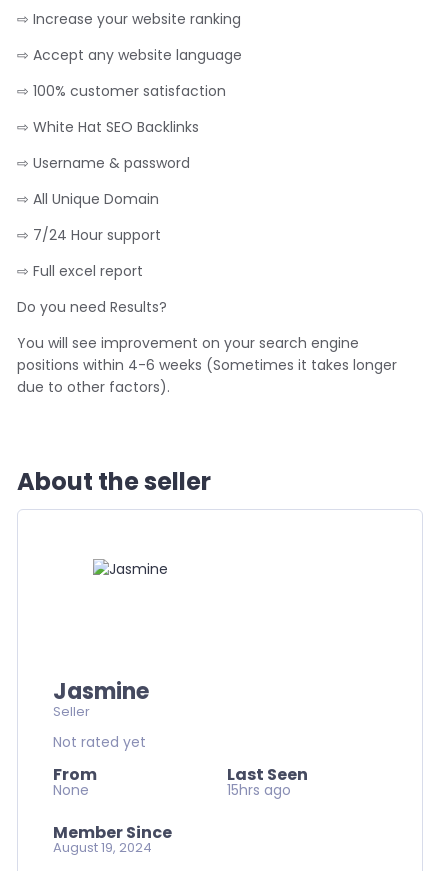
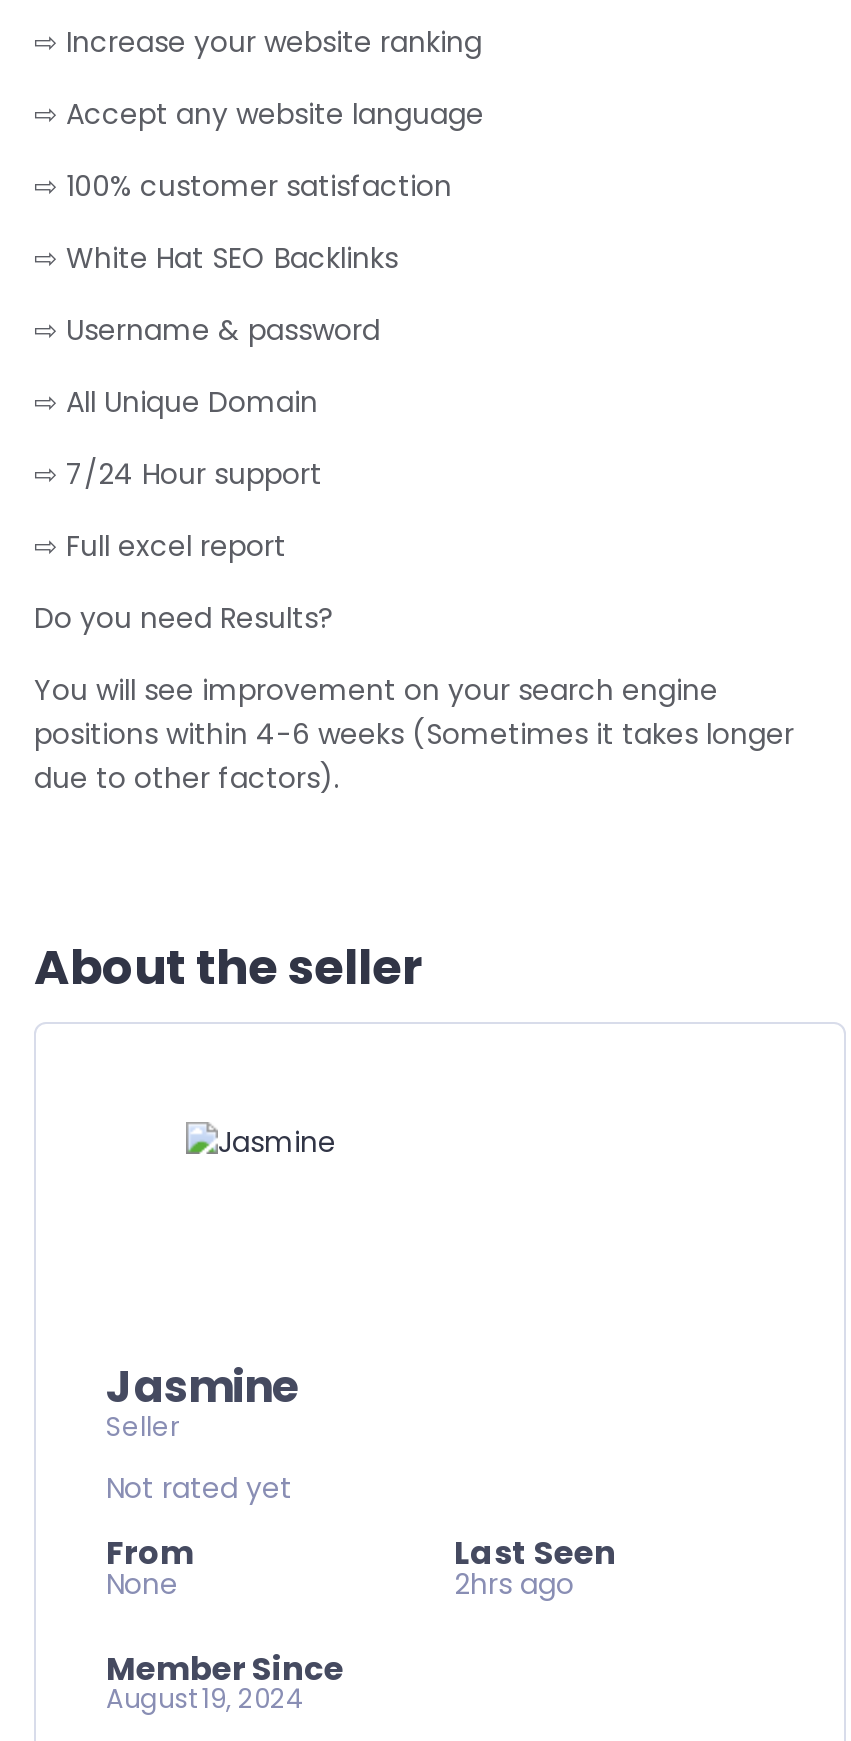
- 15hrs ago
+ 2hrs ago
